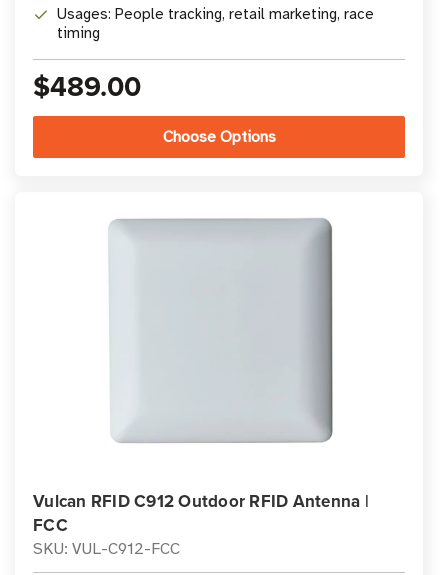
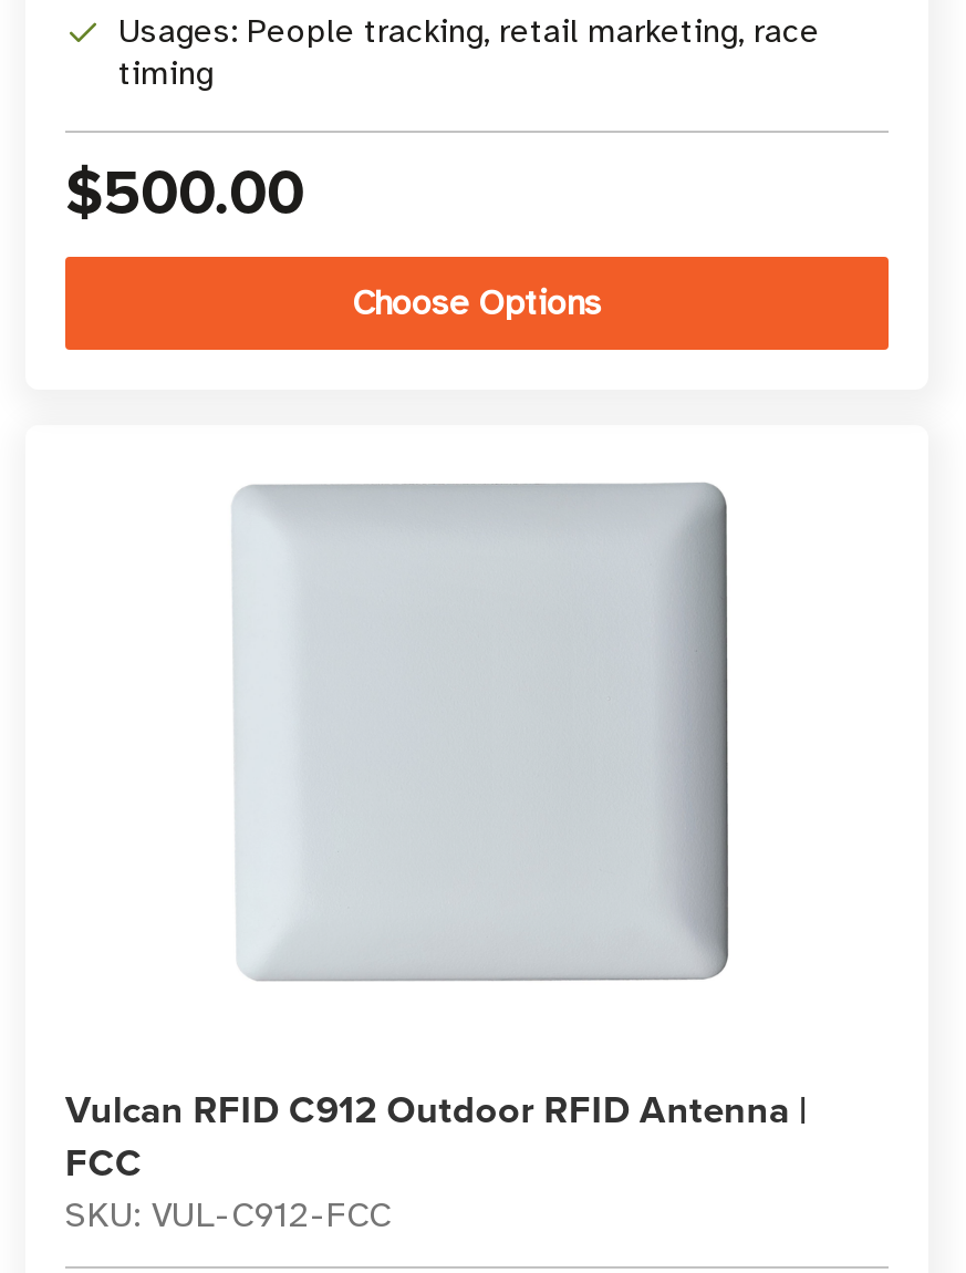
- $489.00
+ $500.00
